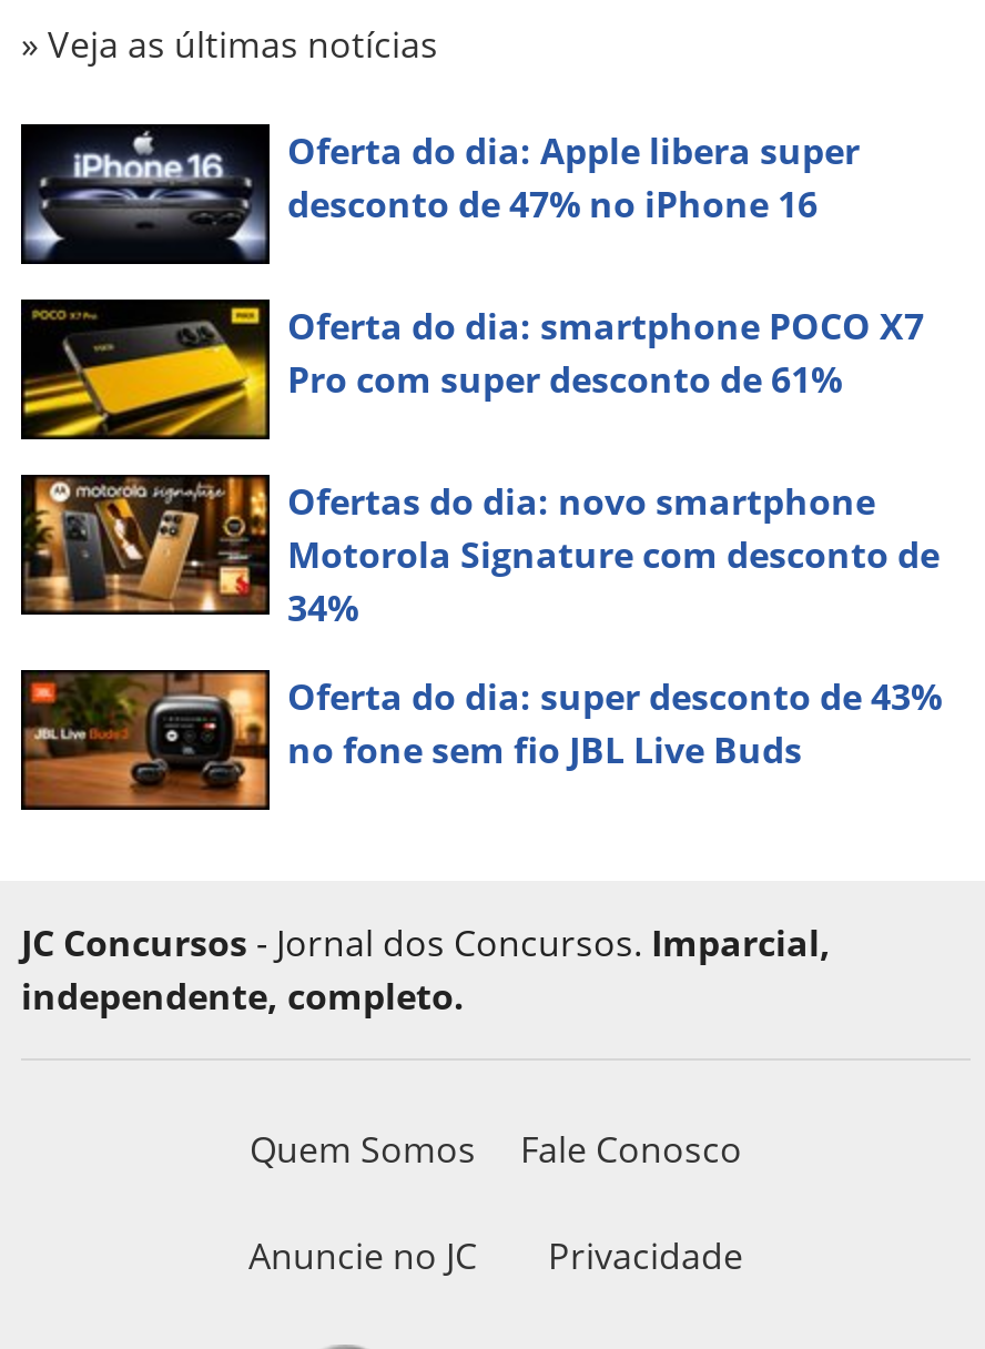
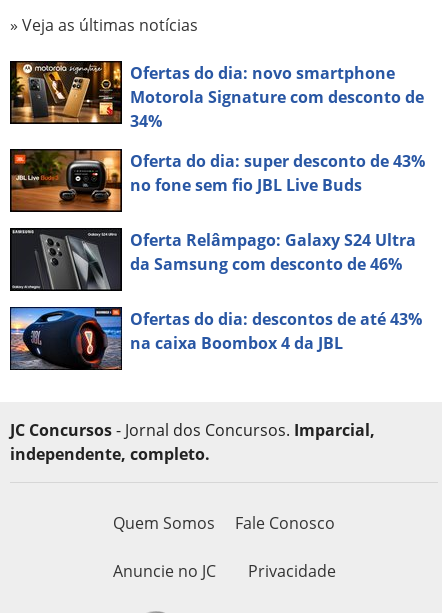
- [image]
- Oferta do dia: Apple libera super
- desconto de 47% no iPhone 16
- Oferta do dia: smartphone POCO X7
- Pro com super desconto de 61%

- [image]

moved up: [image] | Ofertas do dia: novo smartphone | Motorola Signature com desconto de | 34% | Oferta do dia: super desconto de 43% | no fone sem fio JBL Live Buds

+ [image]
+ Oferta Relâmpago: Galaxy S24 Ultra
+ da Samsung com desconto de 46%
+ Ofertas do dia: descontos de até 43%
+ na caixa Boombox 4 da JBL

+ [image]
